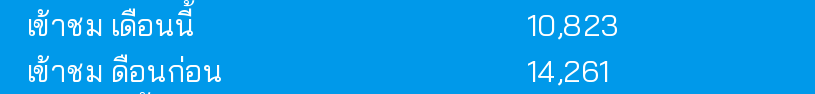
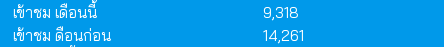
- 10,823
+ 9,318
